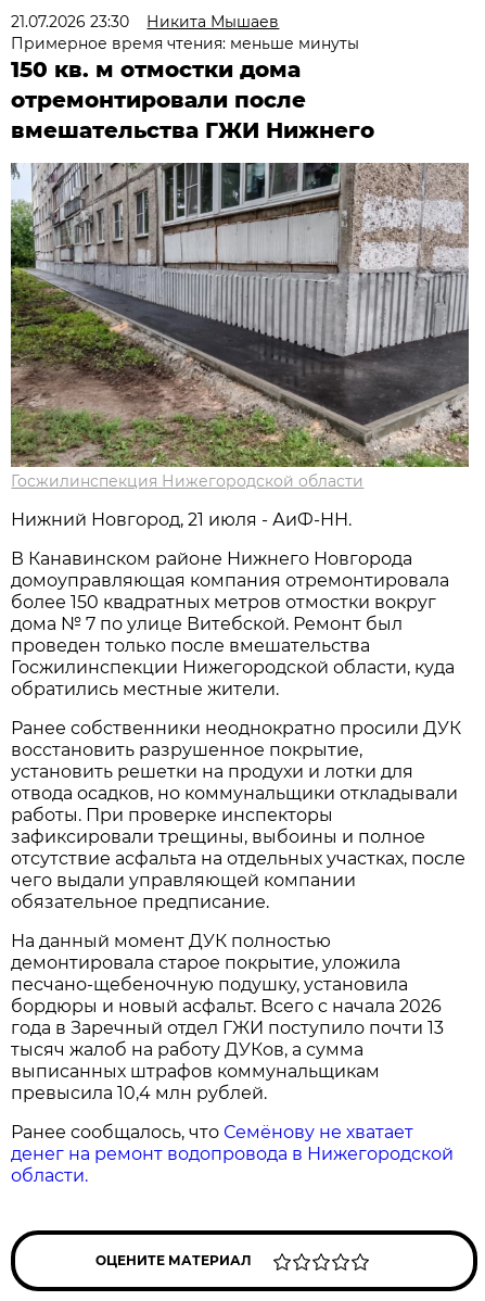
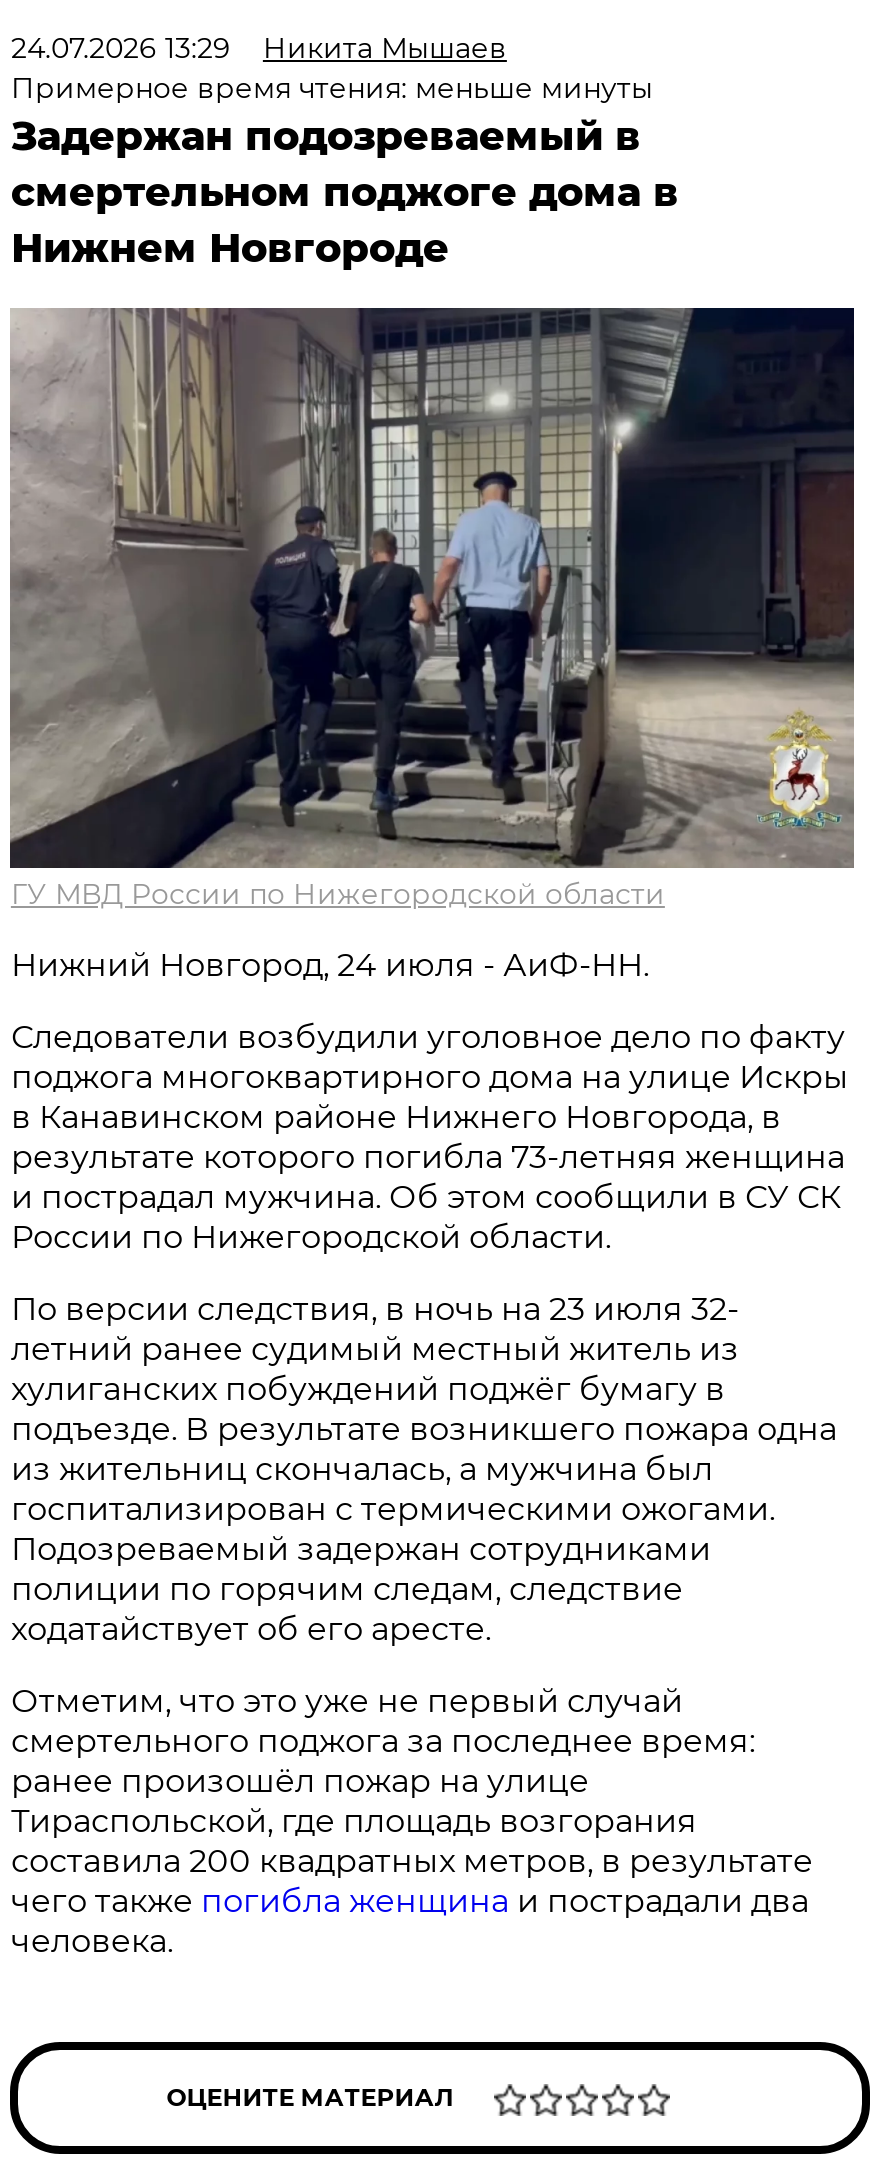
- 21.07.2026 23:30 Никита Мышаев
+ 24.07.2026 13:29 Никита Мышаев

- 150 кв. м отмостки дома
- отремонтировали после
- вмешательства ГЖИ Нижнего
+ Задержан подозреваемый в
+ смертельном поджоге дома в
+ Нижнем Новгороде

- [image]
- Госжилинспекция Нижегородской области
- Нижний Новгород, 21 июля - АиФ-НН.
- В Канавинском районе Нижнего Новгорода
- домоуправляющая компания отремонтировала
- более 150 квадратных метров отмостки вокруг
- дома № 7 по улице Витебской. Ремонт был
- проведен только после вмешательства
- Госжилинспекции Нижегородской области, куда
- обратились местные жители.
- Ранее собственники неоднократно просили ДУК
- восстановить разрушенное покрытие,
- установить решетки на продухи и лотки для
- отвода осадков, но коммунальщики откладывали
- работы. При проверке инспекторы
- зафиксировали трещины, выбоины и полное
- отсутствие асфальта на отдельных участках, после
- чего выдали управляющей компании
- обязательное предписание.
- На данный момент ДУК полностью
- демонтировала старое покрытие, уложила
- песчано-щебеночную подушку, установила
- бордюры и новый асфальт. Всего с начала 2026
- года в Заречный отдел ГЖИ поступило почти 13
- тысяч жалоб на работу ДУКов, а сумма
- выписанных штрафов коммунальщикам
- превысила 10,4 млн рублей.
- Ранее сообщалось, что Семёнову не хватает
- денег на ремонт водопровода в Нижегородской
- области.
+ [image]
+ ГУ МВД России по Нижегородской области
+ Нижний Новгород, 24 июля - АиФ-НН.
+ Следователи возбудили уголовное дело по факту
+ поджога многоквартирного дома на улице Искры
+ в Канавинском районе Нижнего Новгорода, в
+ результате которого погибла 73-летняя женщина
+ и пострадал мужчина. Об этом сообщили в СУ СК
+ России по Нижегородской области.
+ По версии следствия, в ночь на 23 июля 32-
+ летний ранее судимый местный житель из
+ хулиганских побуждений поджёг бумагу в
+ подъезде. В результате возникшего пожара одна
+ из жительниц скончалась, а мужчина был
+ госпитализирован с термическими ожогами.
+ Подозреваемый задержан сотрудниками
+ полиции по горячим следам, следствие
+ ходатайствует об его аресте.
+ Отметим, что это уже не первый случай
+ смертельного поджога за последнее время:
+ ранее произошёл пожар на улице
+ Тираспольской, где площадь возгорания
+ составила 200 квадратных метров, в результате
+ чего также погибла женщина и пострадали два
+ человека.
